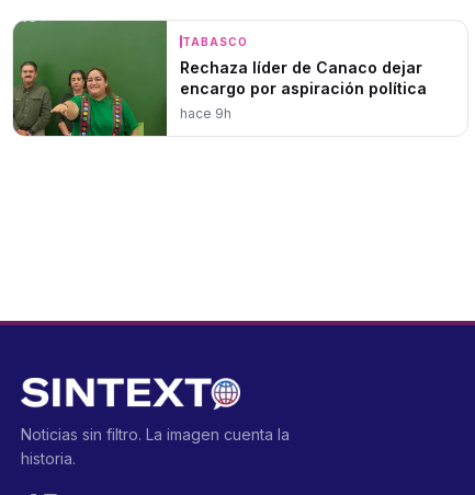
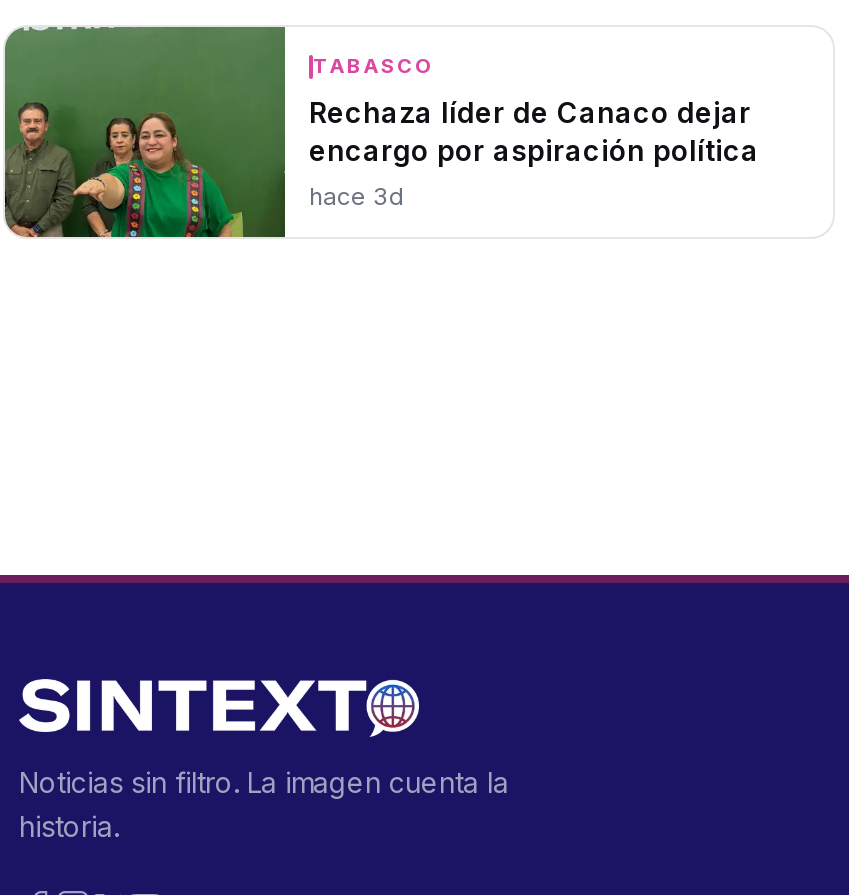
- hace 9h
+ hace 3d
